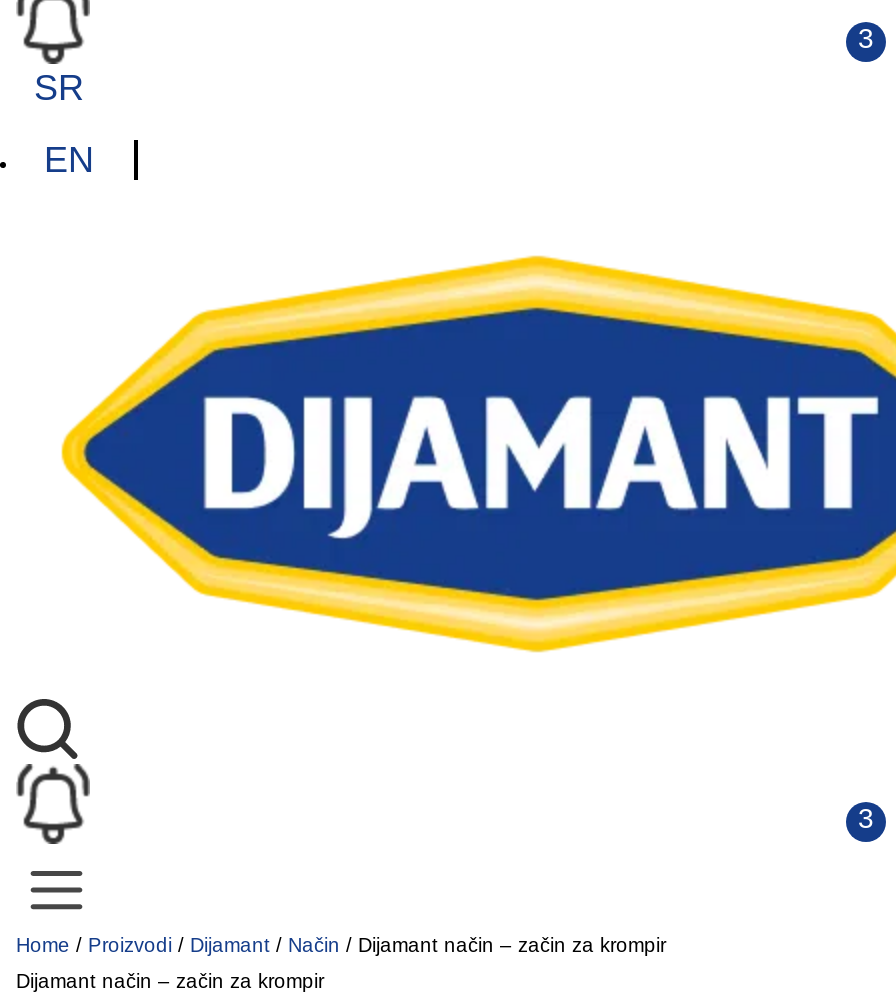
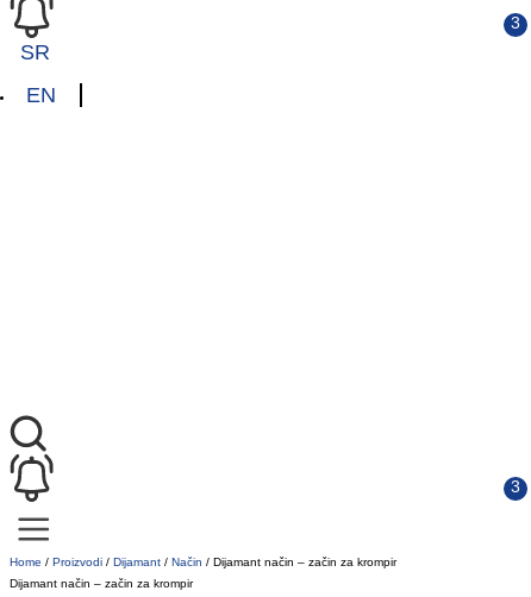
- [image]
